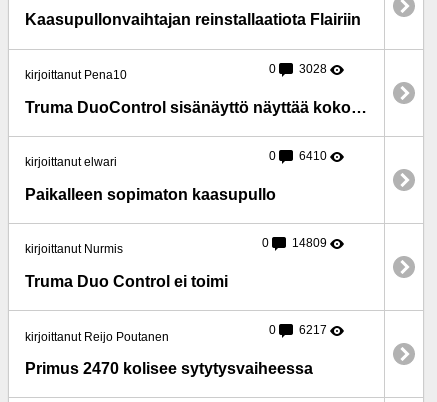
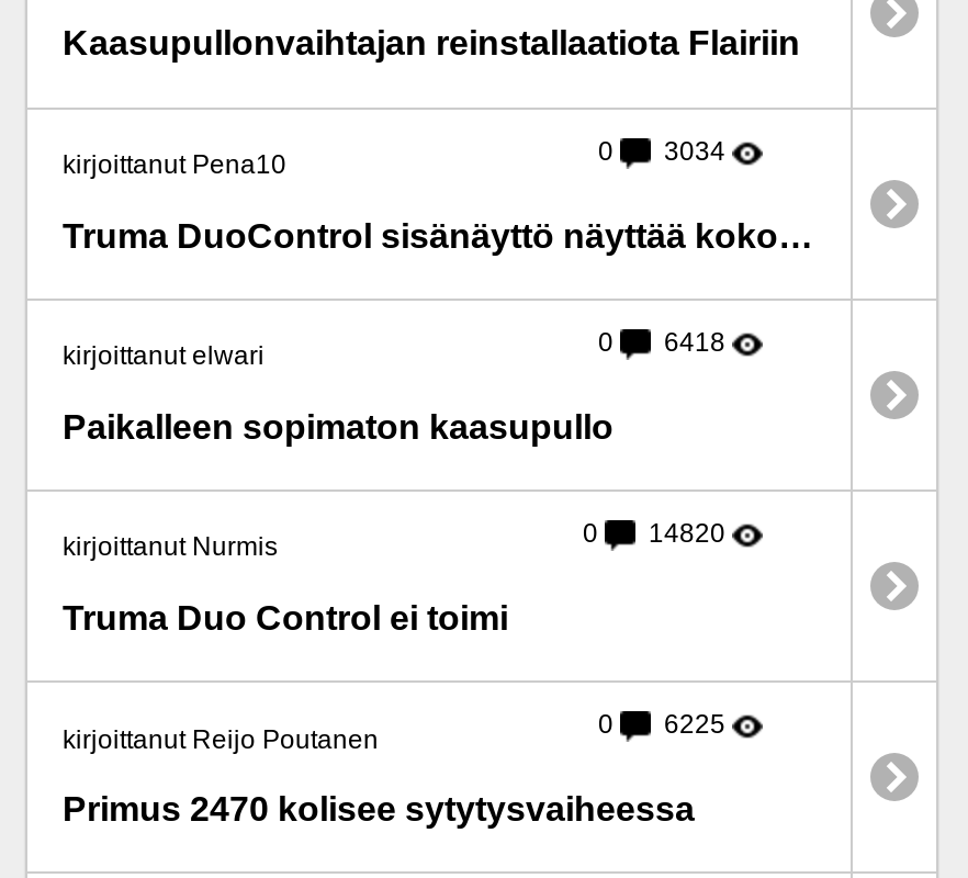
- 0 3028
+ 0 3034

- 0 6410
+ 0 6418

- 0 14809
+ 0 14820

- 0 6217
+ 0 6225
